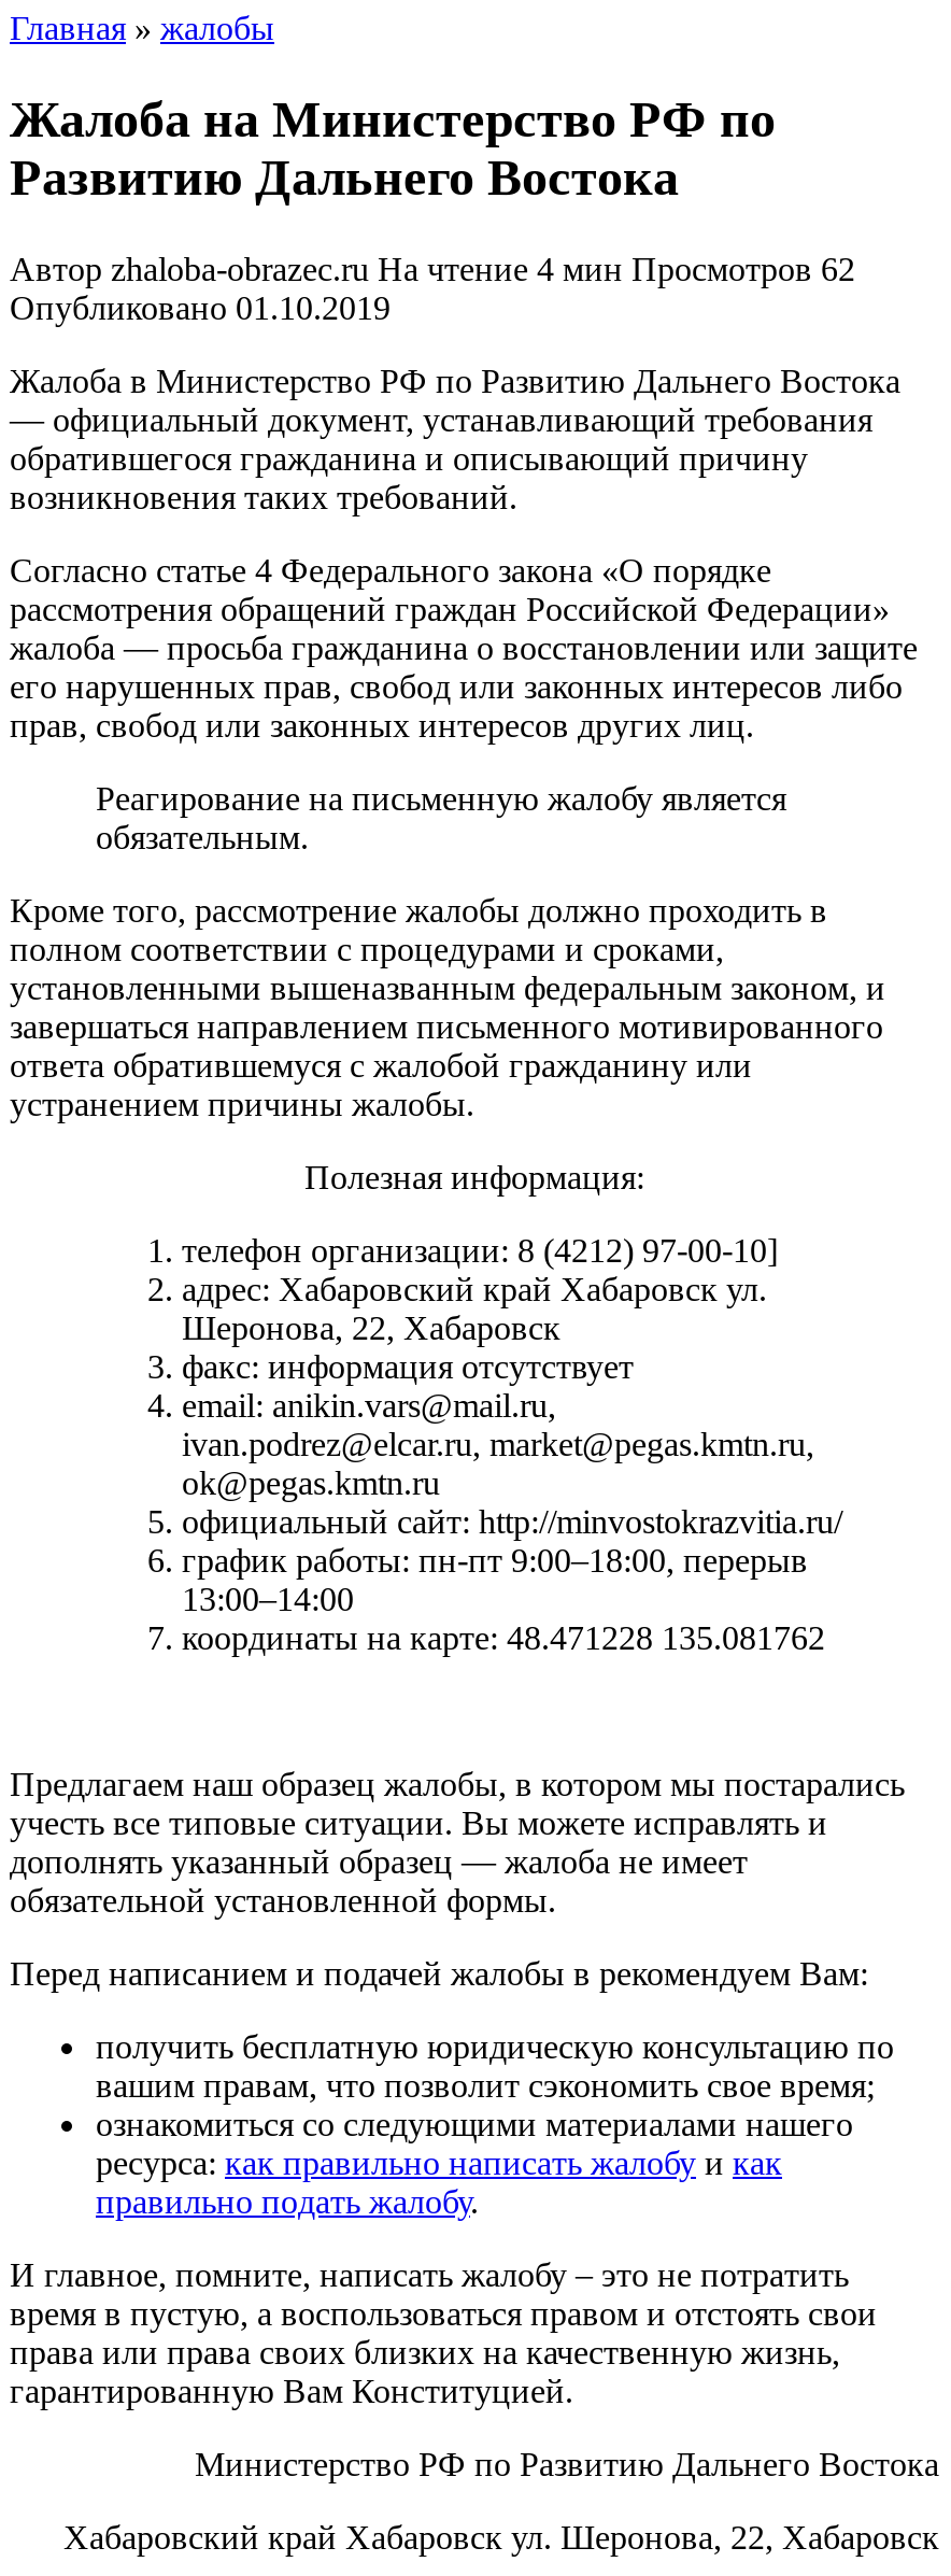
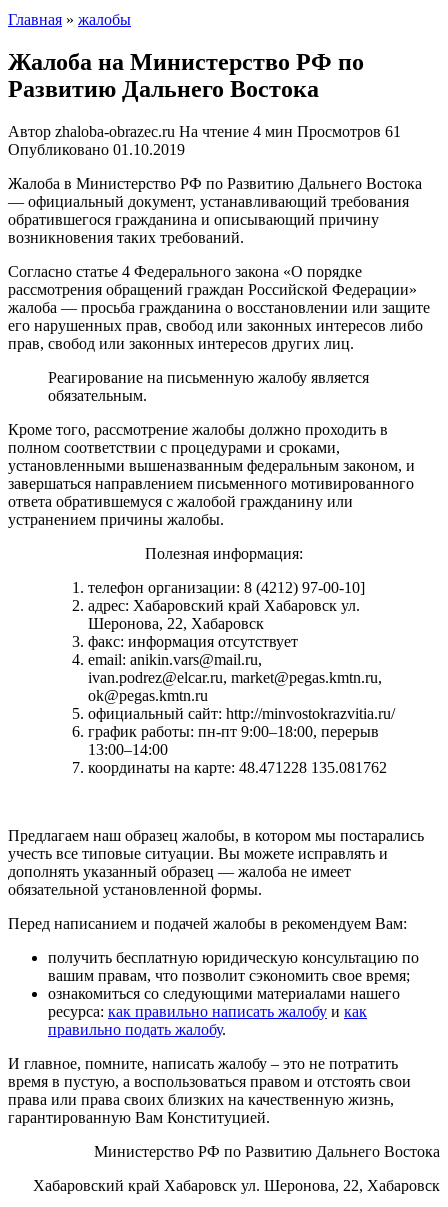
- Автор zhaloba-obrazec.ru На чтение 4 мин Просмотров 62
+ Автор zhaloba-obrazec.ru На чтение 4 мин Просмотров 61
